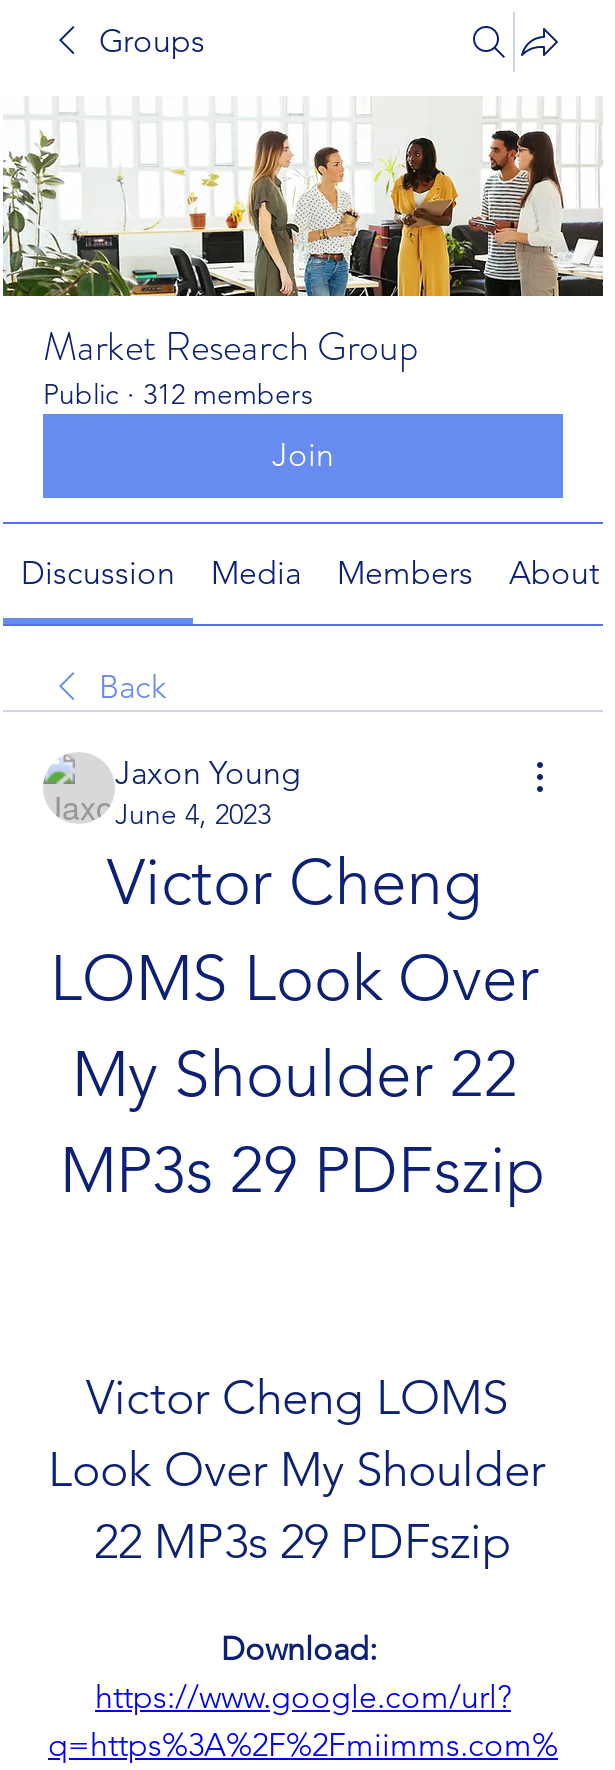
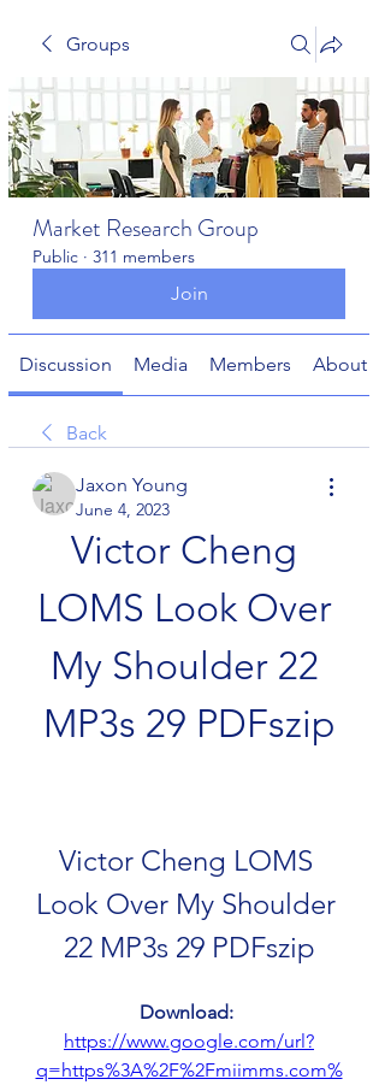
- Public · 312 members
+ Public · 311 members
